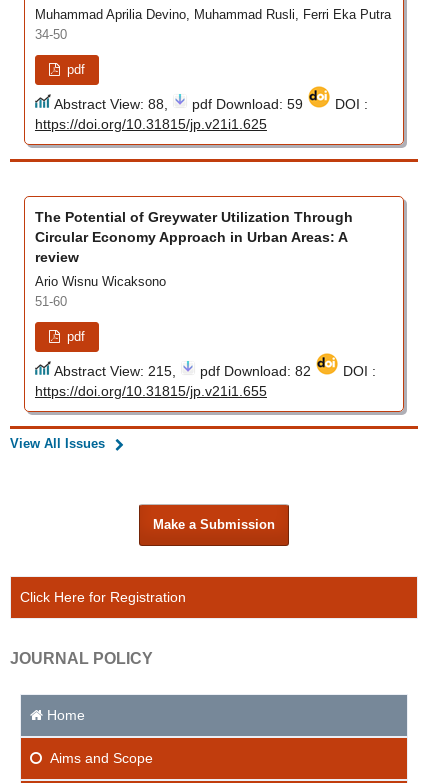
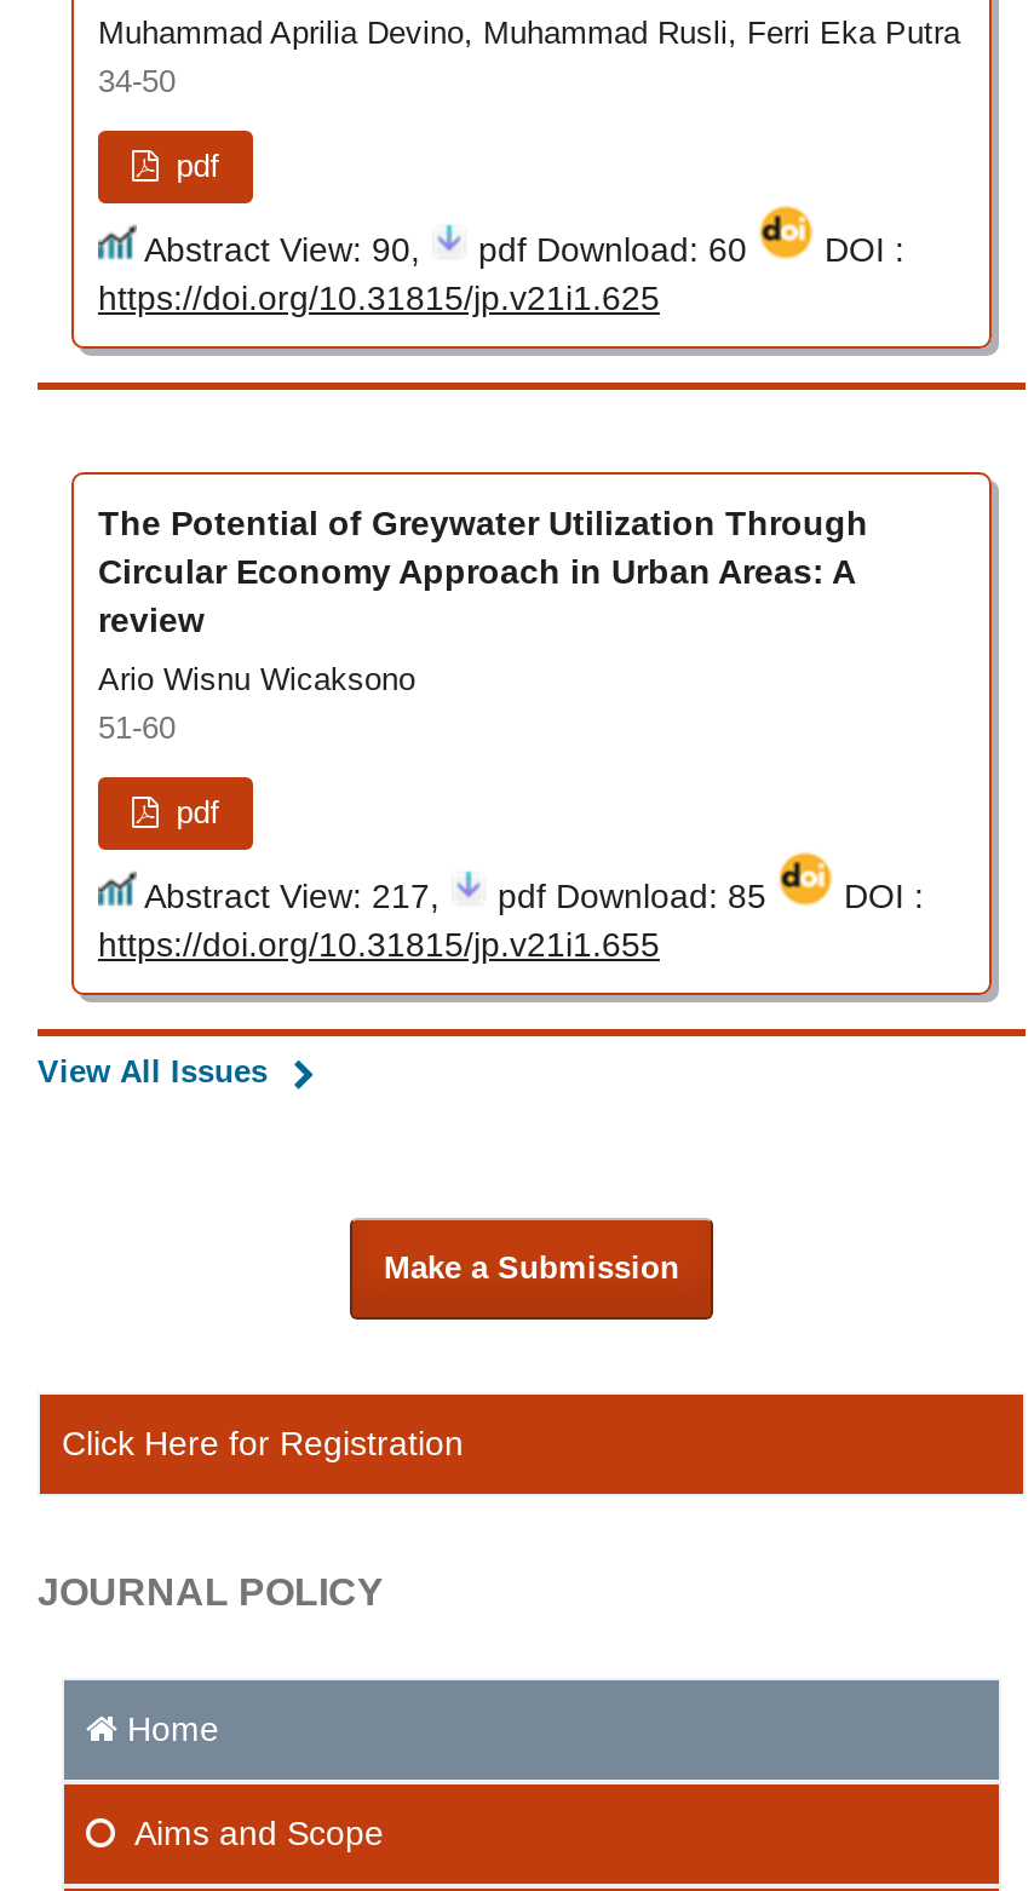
- Abstract View: 88,
+ Abstract View: 90,

- pdf Download: 59
+ pdf Download: 60

- Abstract View: 215,
+ Abstract View: 217,

- pdf Download: 82
+ pdf Download: 85
